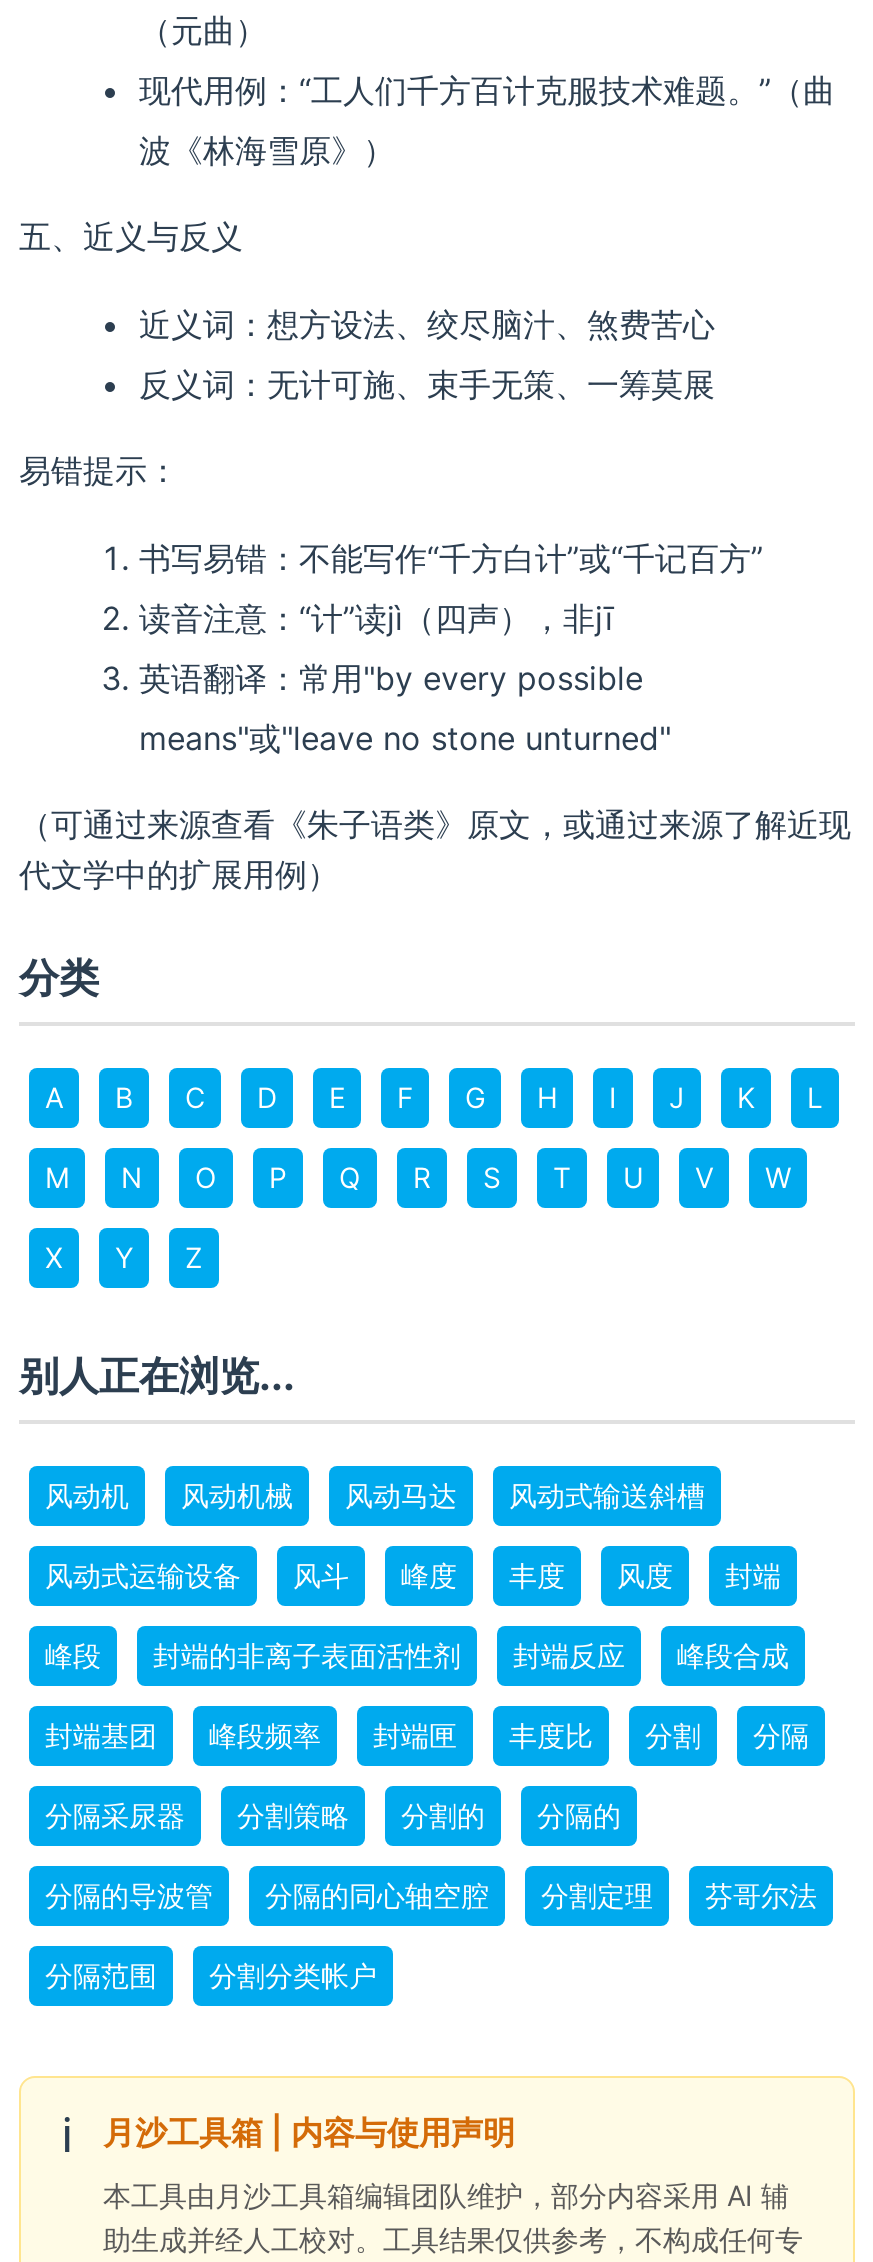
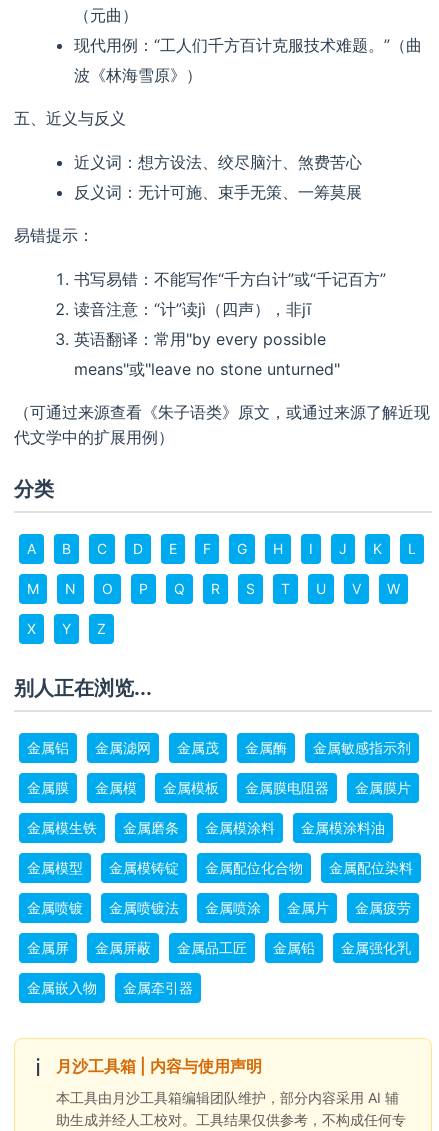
- 风动机
- 风动机械
- 风动马达
- 风动式输送斜槽
+ 金属铝
+ 金属滤网
+ 金属茂
+ 金属酶
+ 金属敏感指示剂

- 风动式运输设备
- 风斗
- 峰度
- 丰度
- 风度
- 封端
+ 金属膜
+ 金属模
+ 金属模板
+ 金属膜电阻器
+ 金属膜片

- 峰段
- 封端的非离子表面活性剂
- 封端反应
- 峰段合成
+ 金属模生铁
+ 金属磨条
+ 金属模涂料
+ 金属模涂料油

- 封端基团
- 峰段频率
- 封端匣
- 丰度比
- 分割
- 分隔
+ 金属模型
+ 金属模铸锭
+ 金属配位化合物
+ 金属配位染料

- 分隔采尿器
- 分割策略
- 分割的
- 分隔的
+ 金属喷镀
+ 金属喷镀法
+ 金属喷涂
+ 金属片
+ 金属疲劳

- 分隔的导波管
- 分隔的同心轴空腔
- 分割定理
- 芬哥尔法
+ 金属屏
+ 金属屏蔽
+ 金属品工匠
+ 金属铅
+ 金属强化乳

- 分隔范围
- 分割分类帐户
+ 金属嵌入物
+ 金属牵引器
